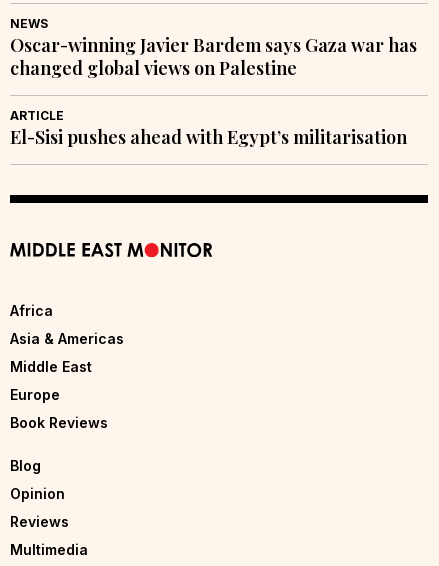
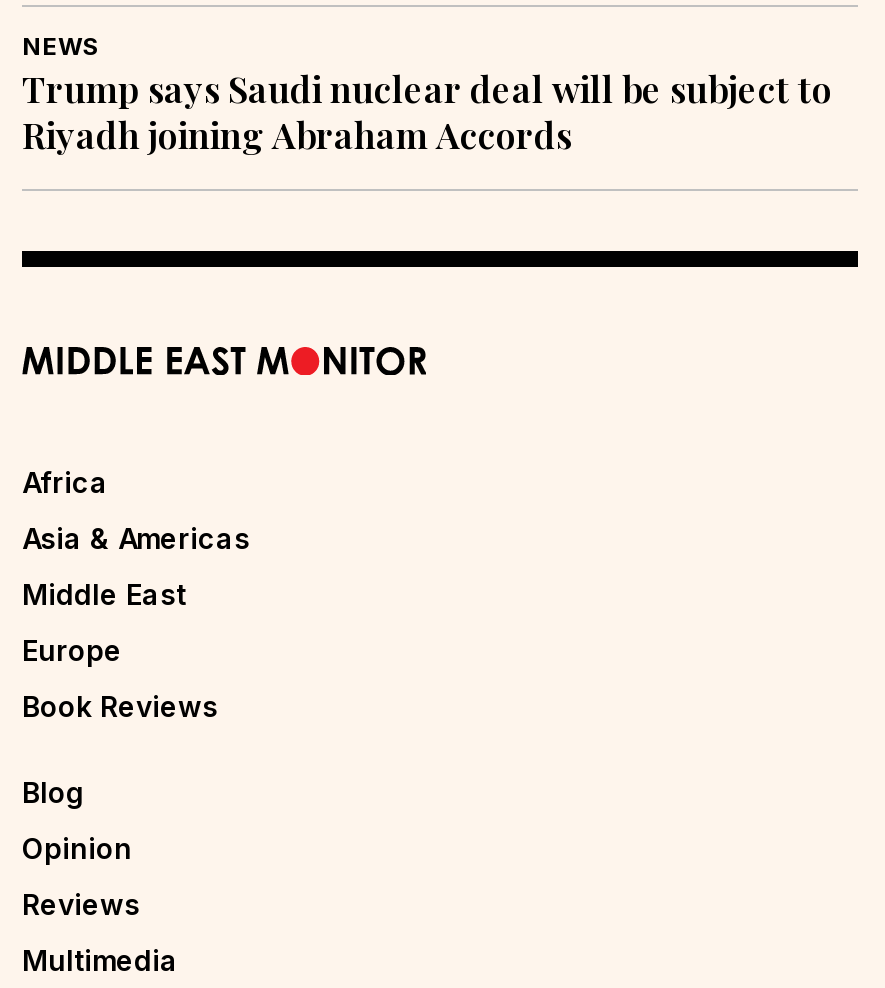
- Oscar-winning Javier Bardem says Gaza war has
- changed global views on Palestine
- ARTICLE
- El-Sisi pushes ahead with Egypt’s militarisation
+ Trump says Saudi nuclear deal will be subject to
+ Riyadh joining Abraham Accords
